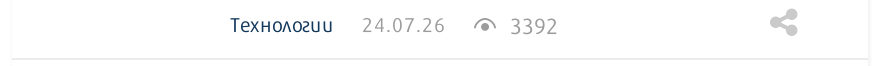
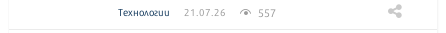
- 24.07.26
- 3392
+ 21.07.26
+ 557
